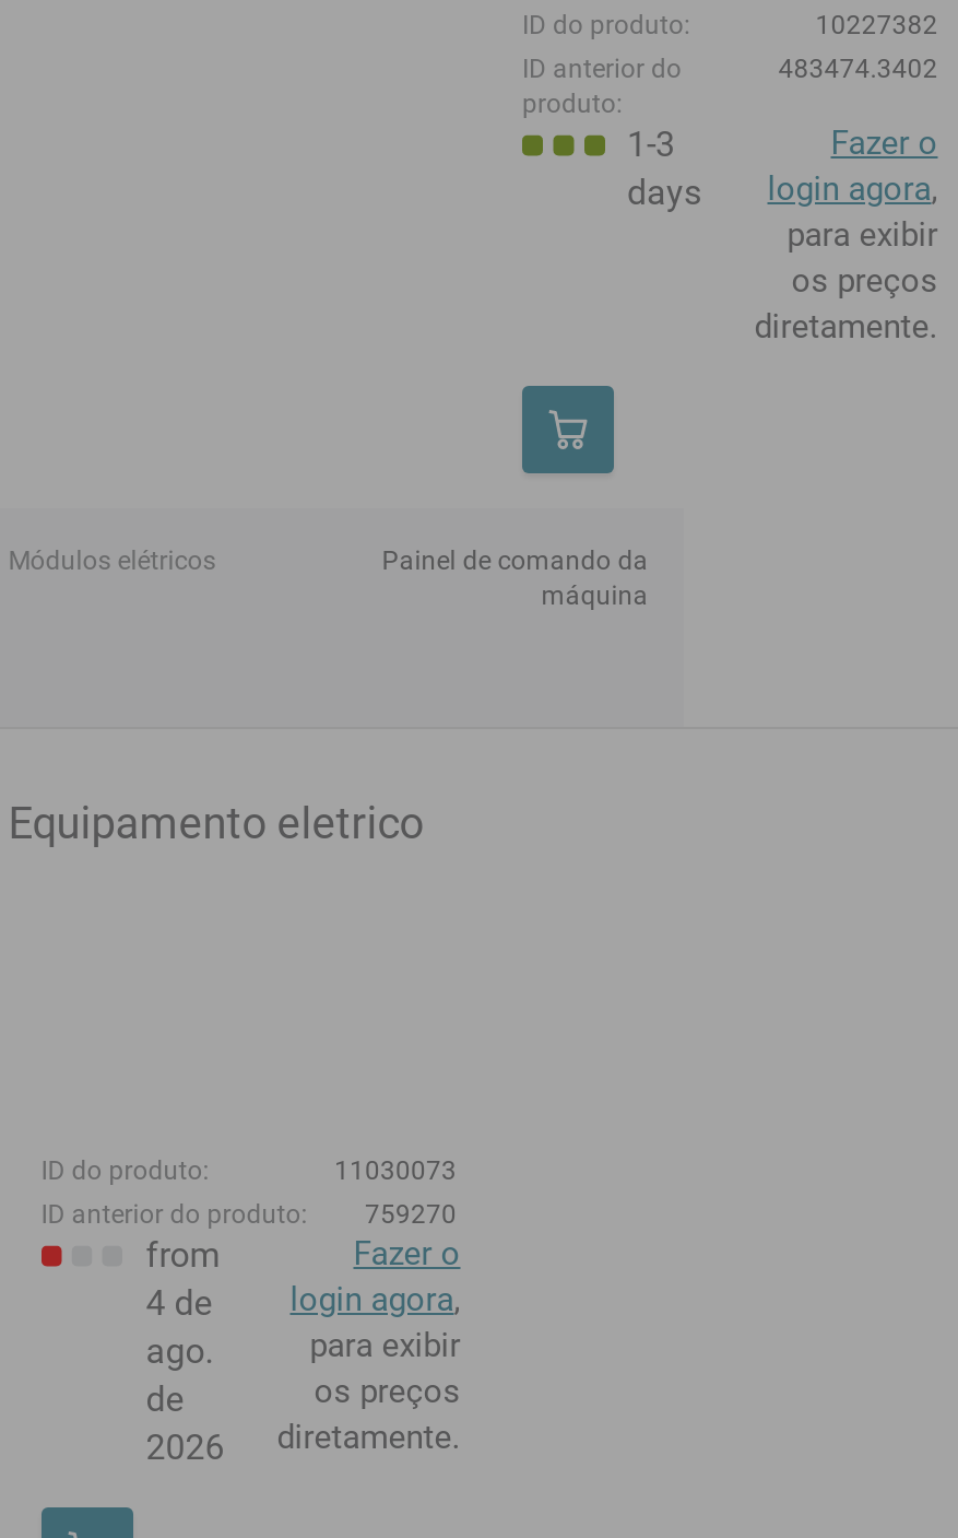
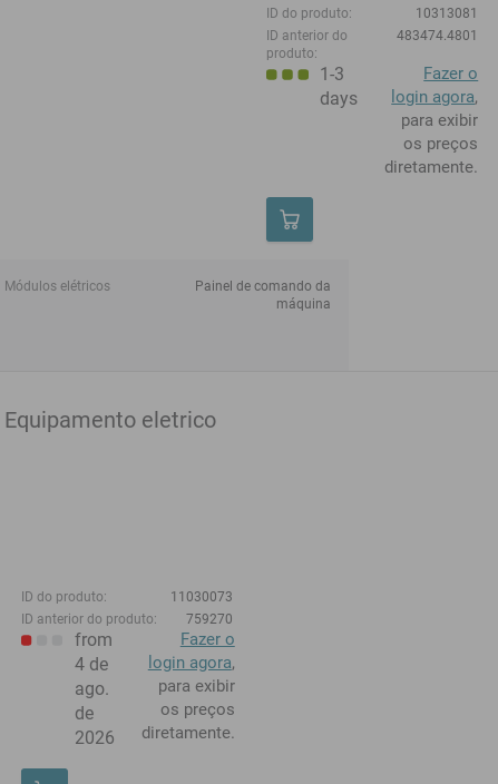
- 10227382
+ 10313081

- 483474.3402
+ 483474.4801
